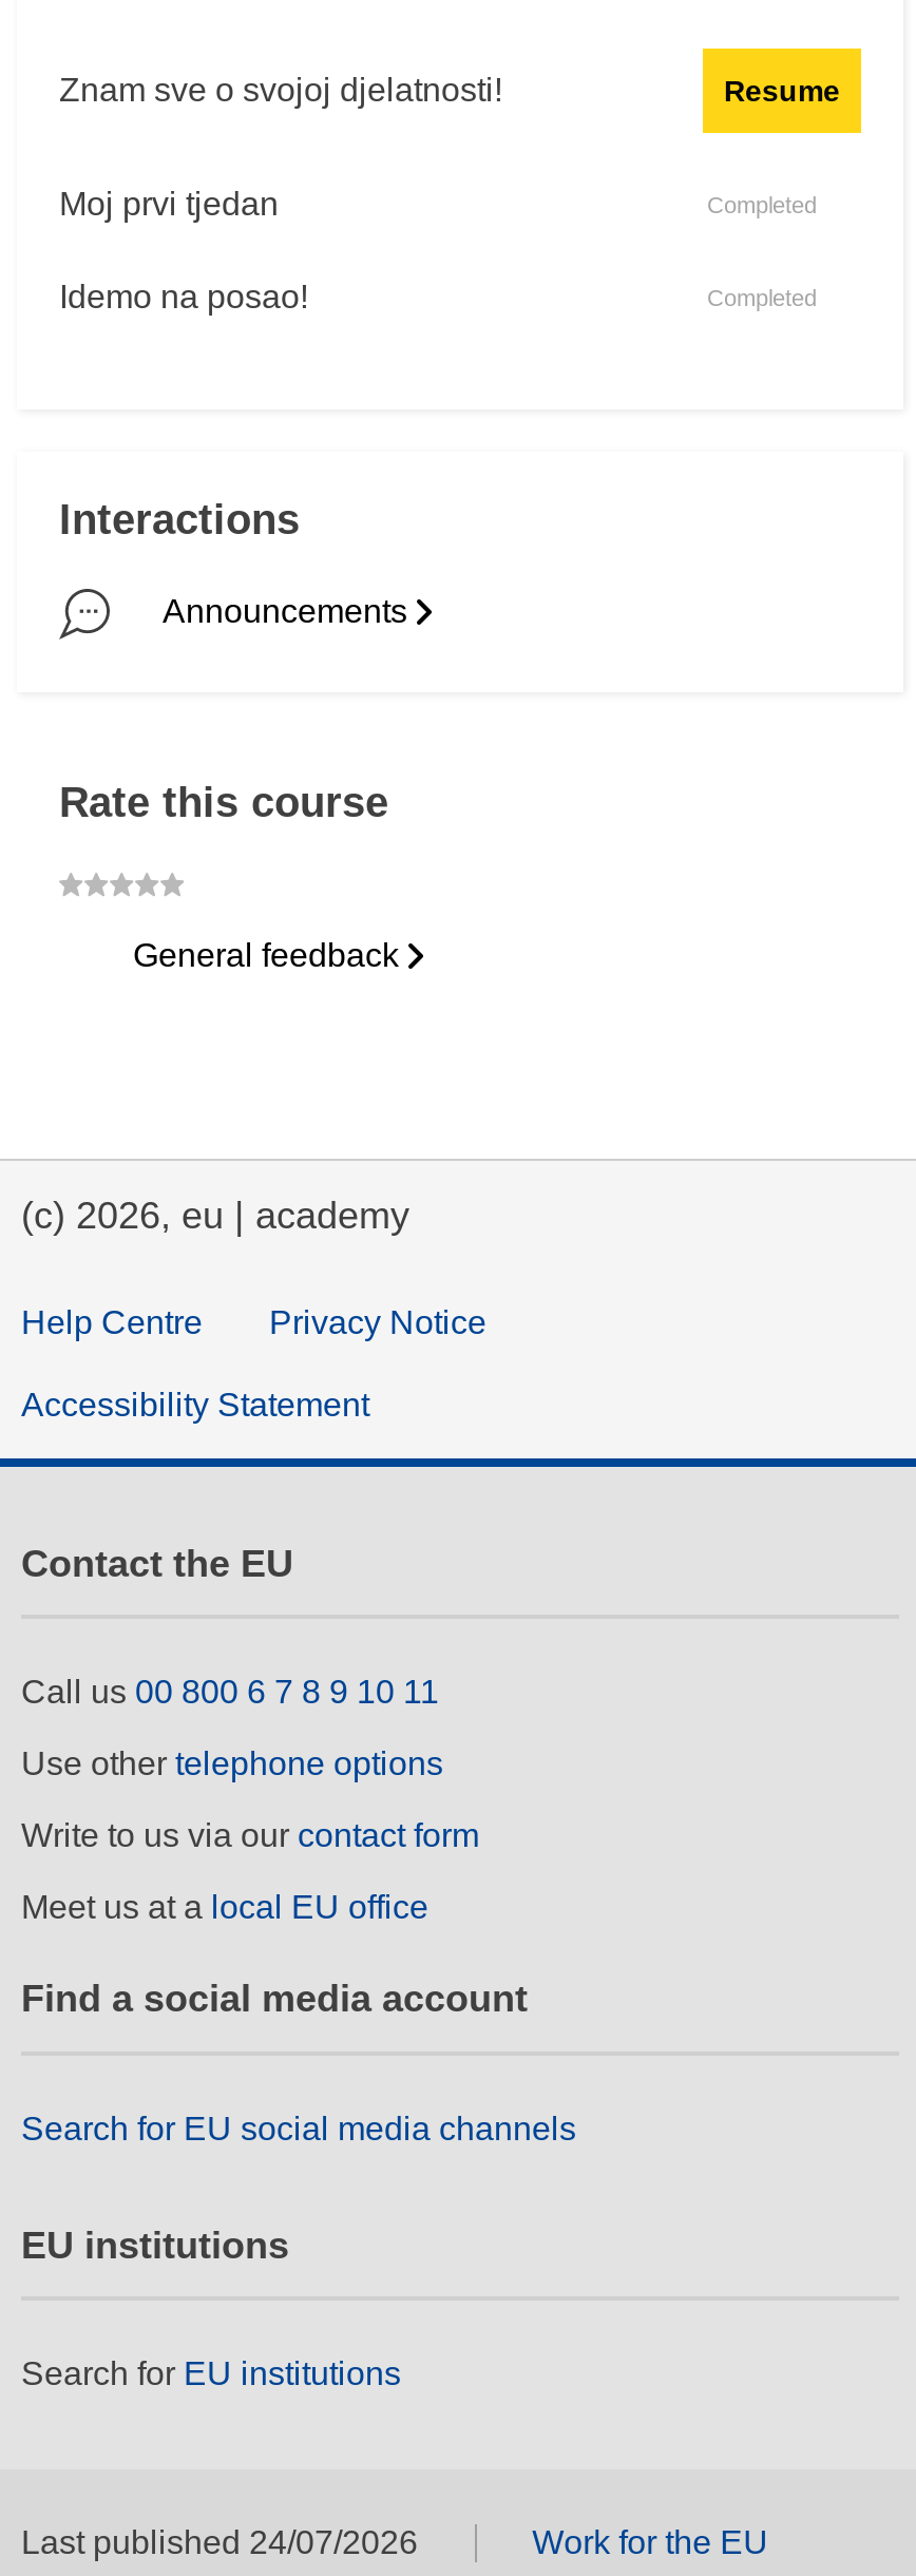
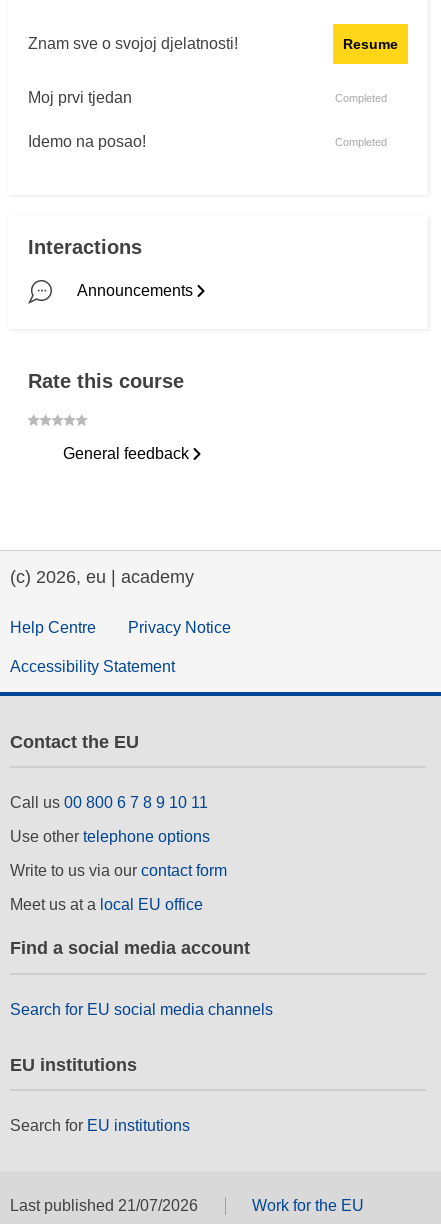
- Last published 24/07/2026
+ Last published 21/07/2026
